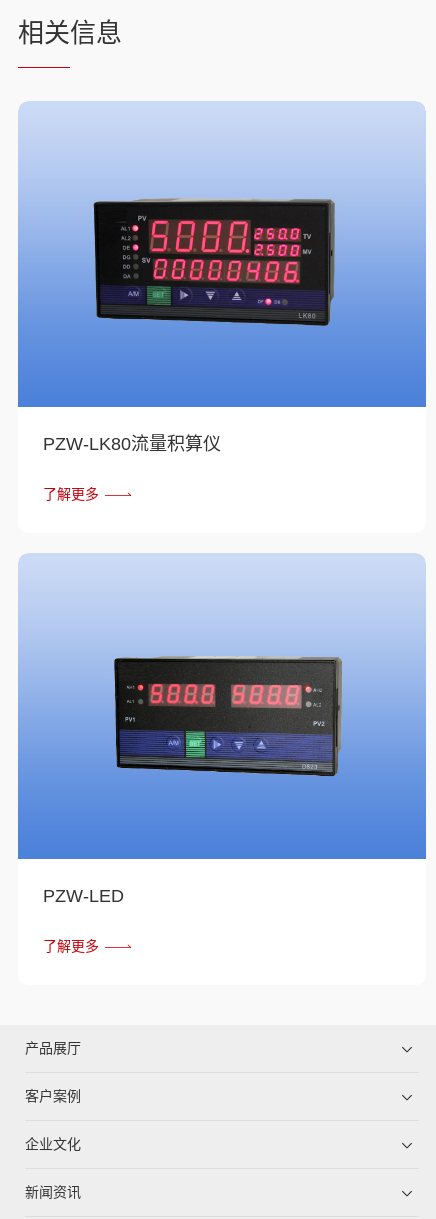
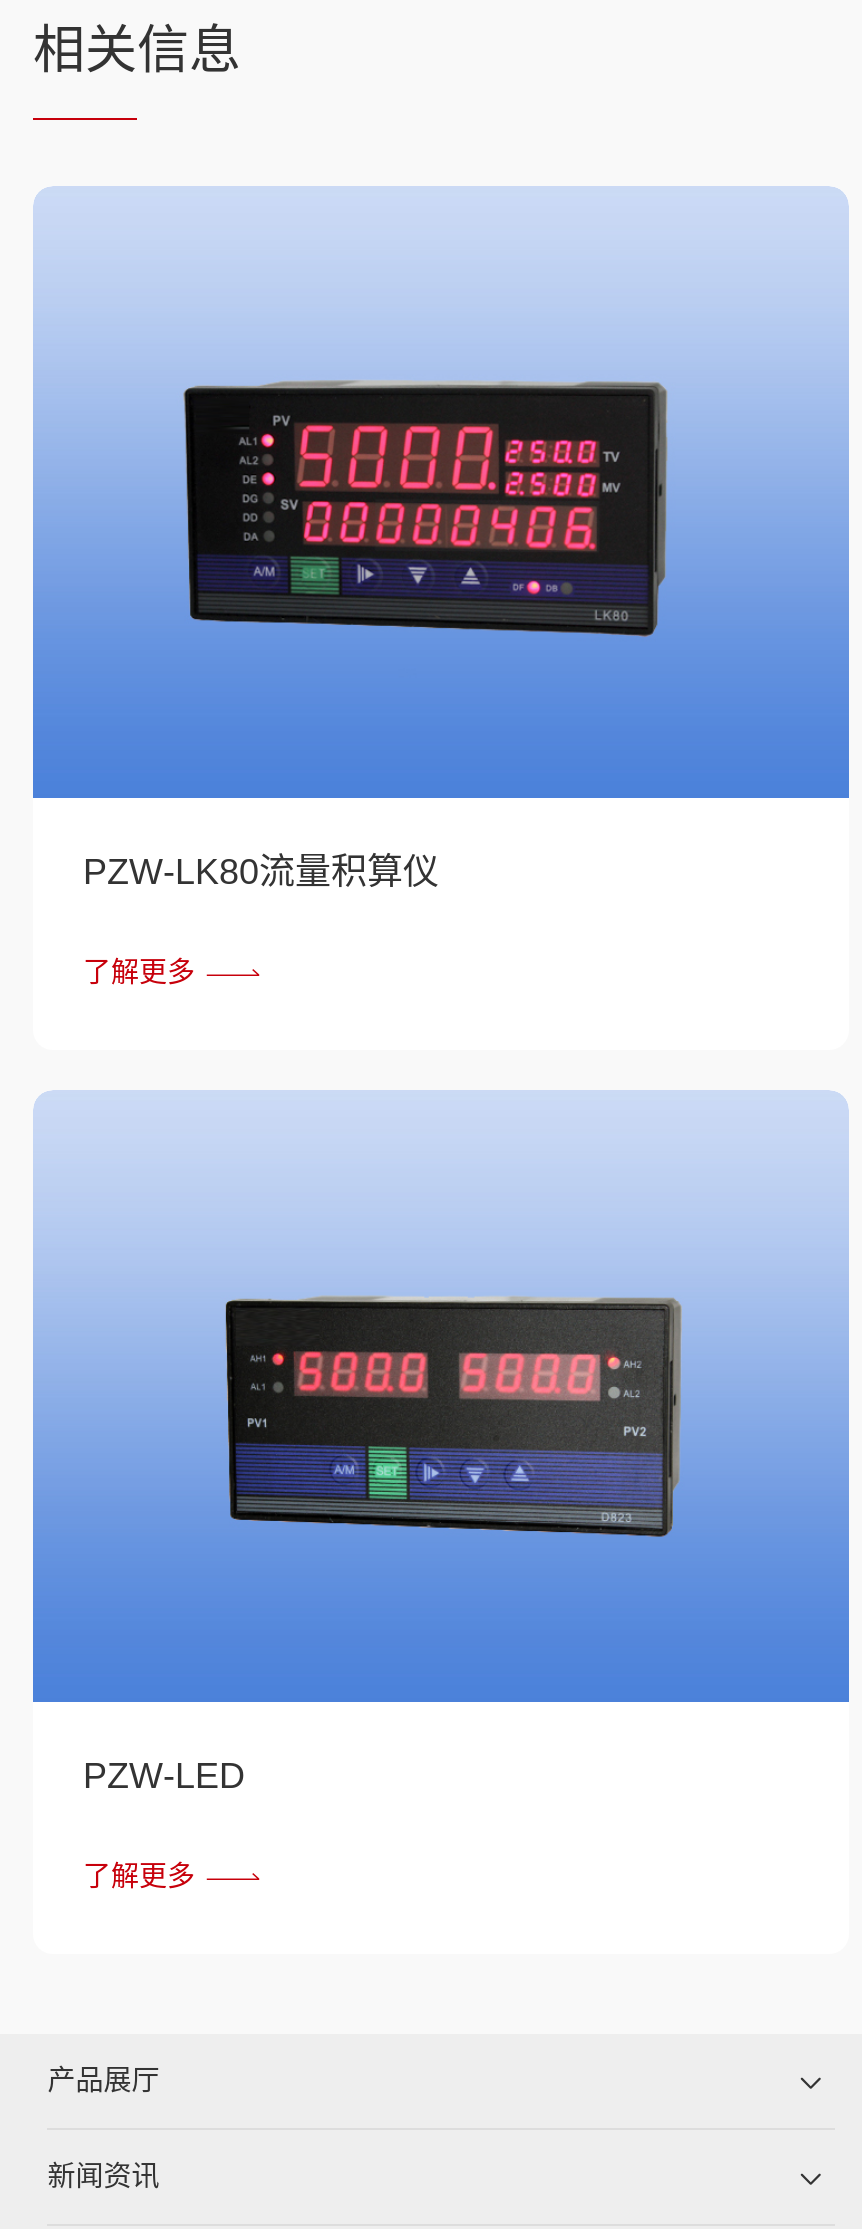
- 客户案例
- 企业文化
